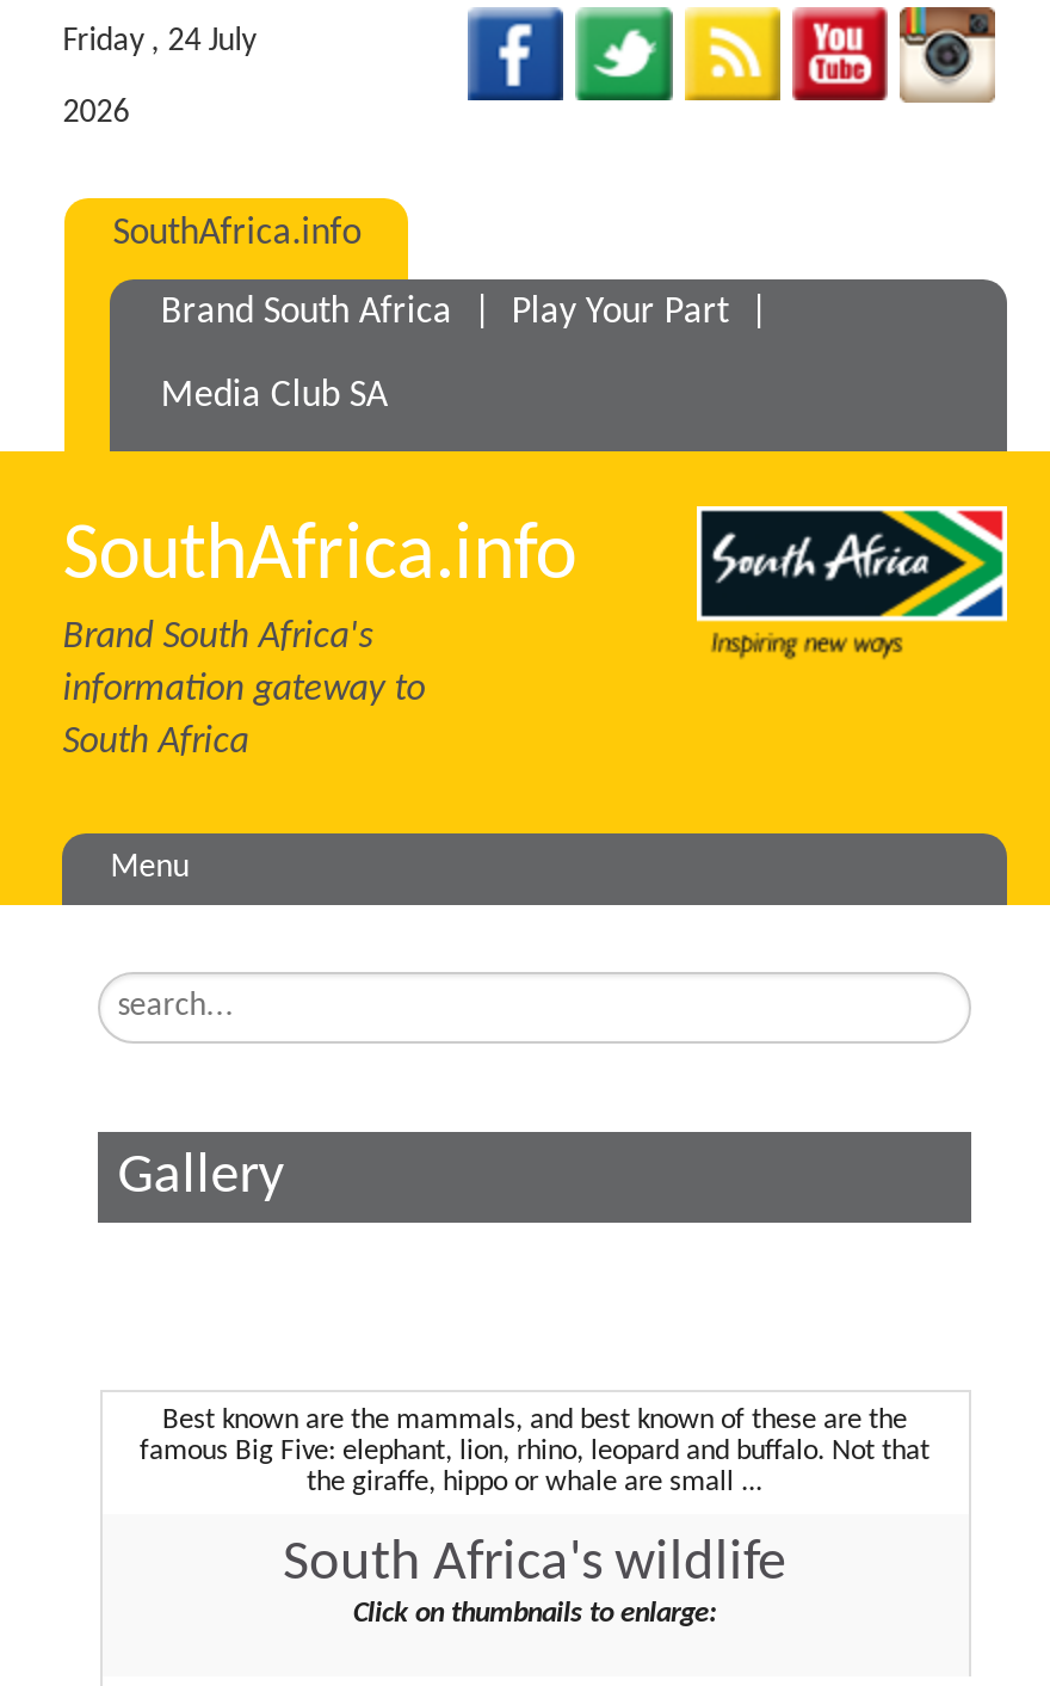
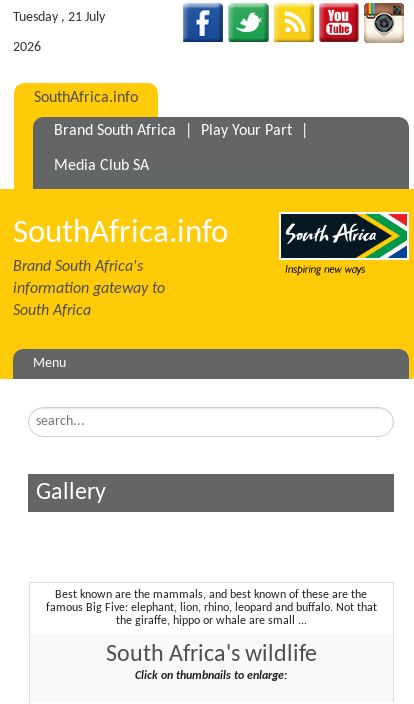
- Friday , 24 July
+ Tuesday , 21 July
